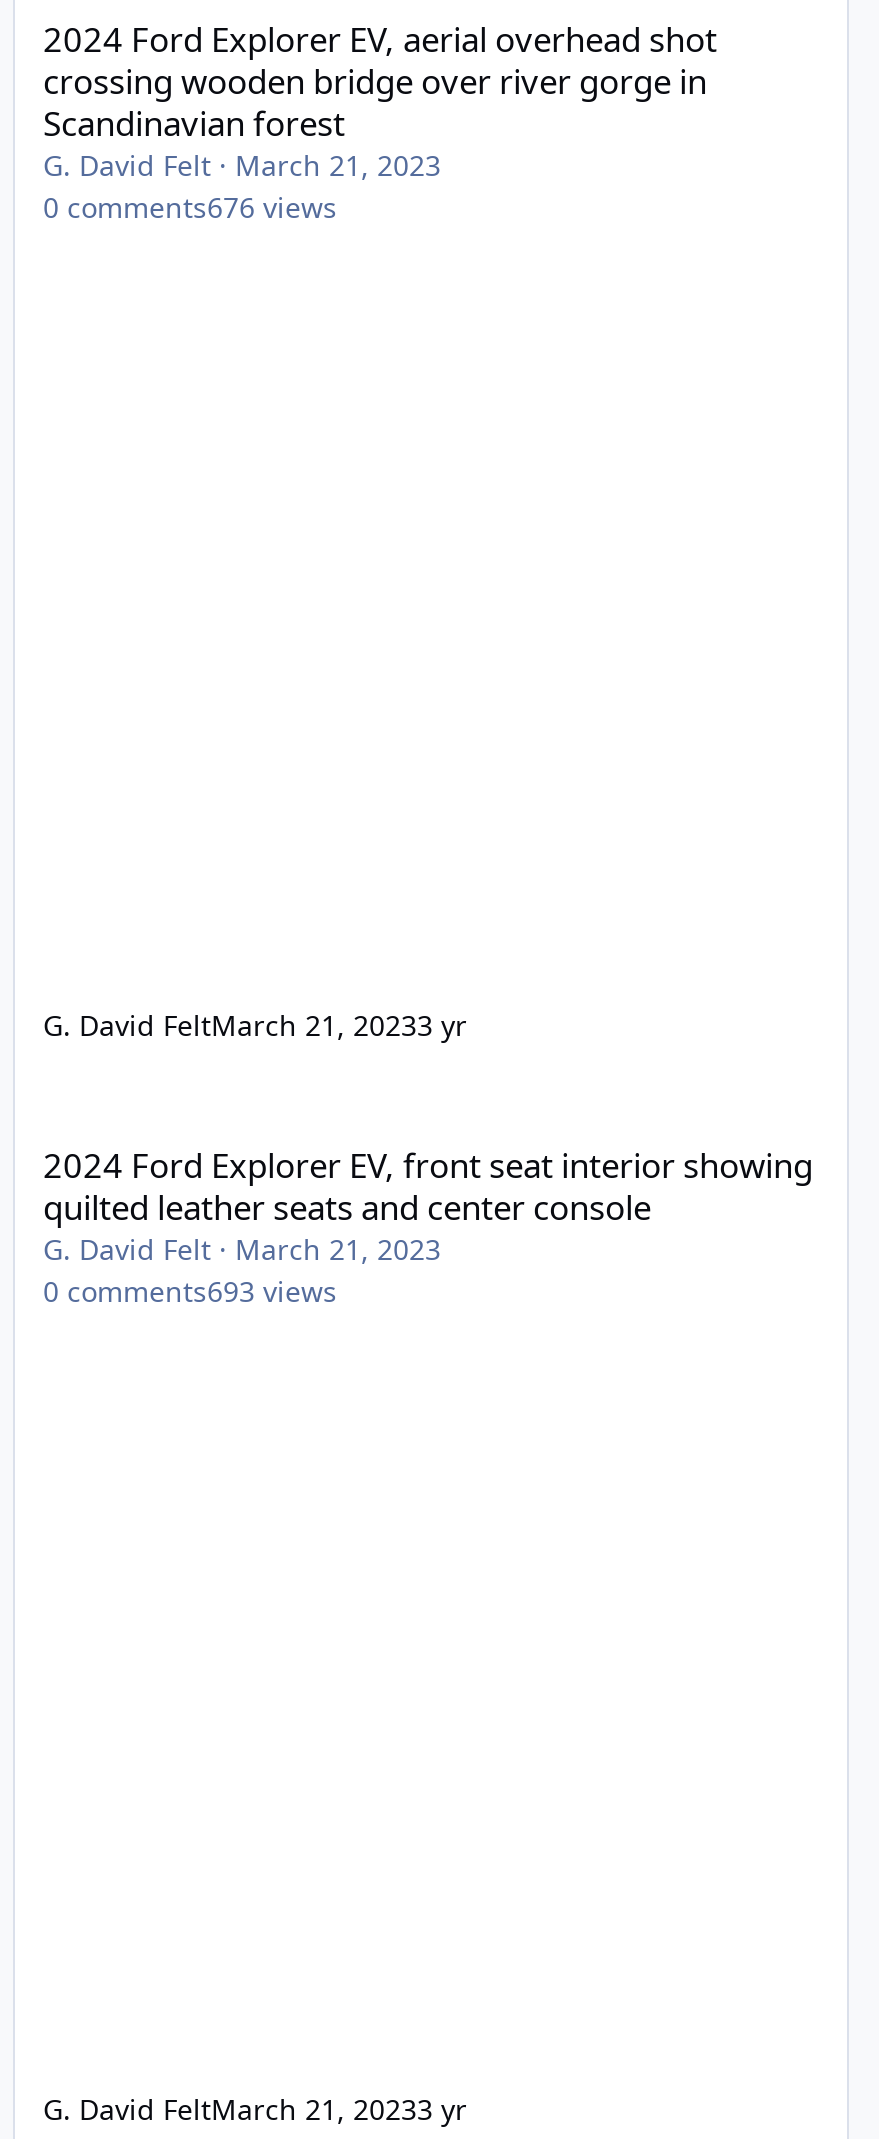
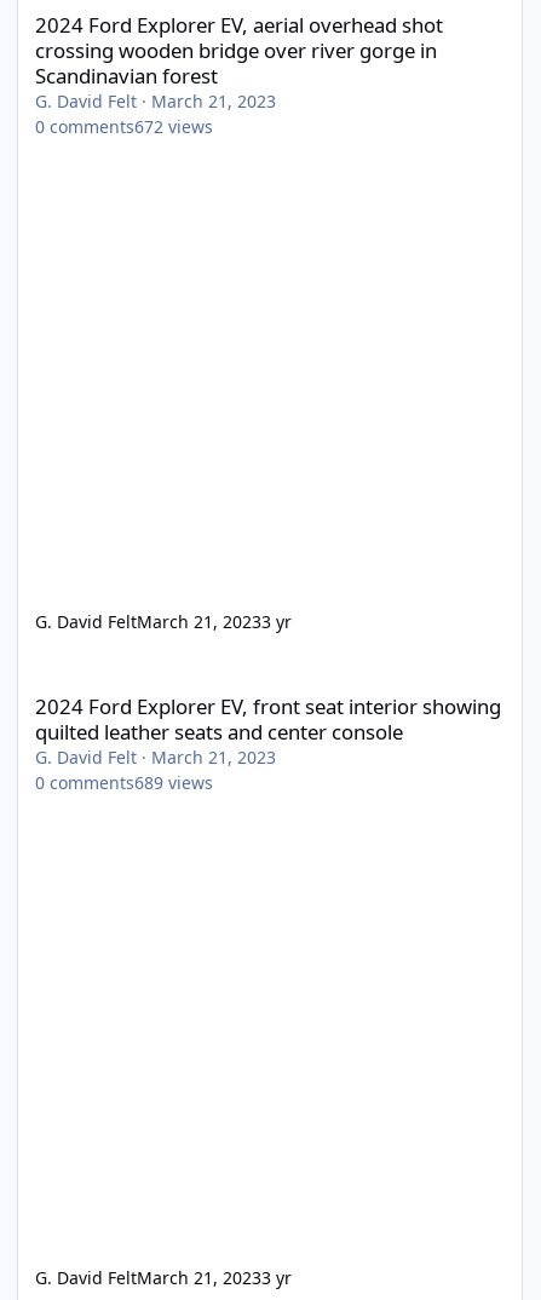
- 0 comments676 views
+ 0 comments672 views

- 0 comments693 views
+ 0 comments689 views
